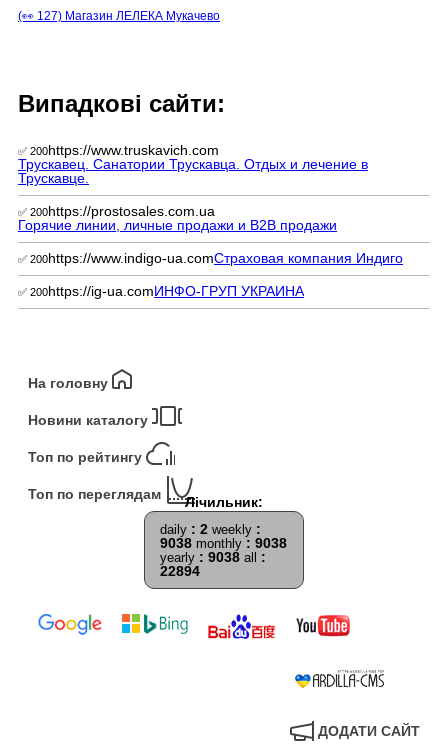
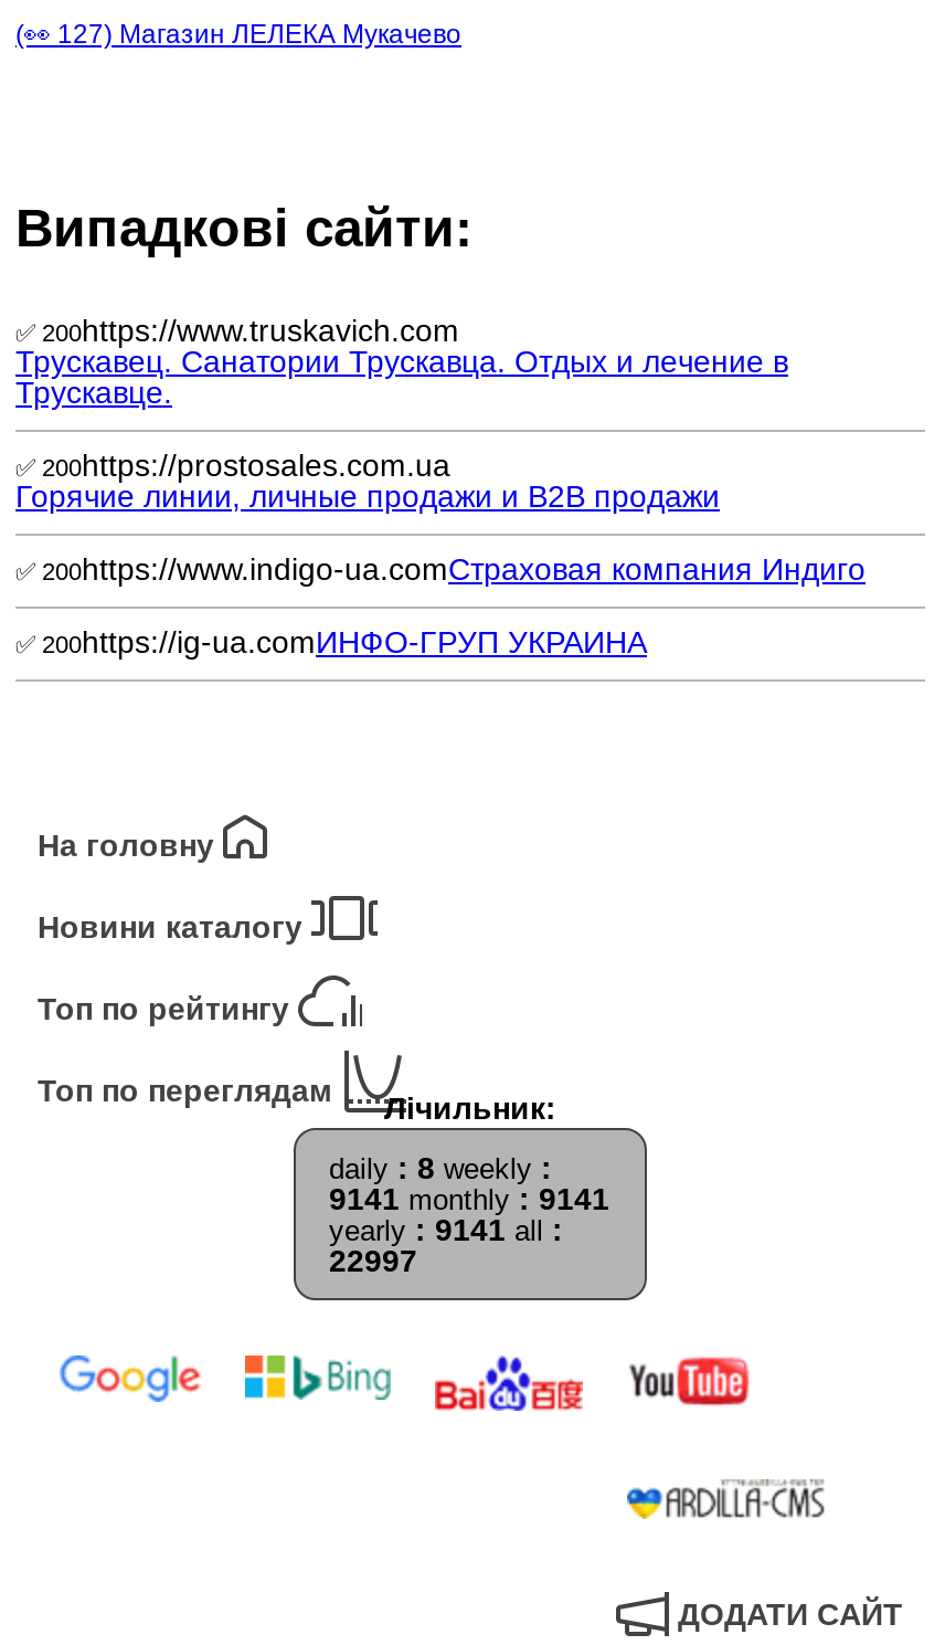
- daily: 2 weekly:
+ daily: 8 weekly:

- 9038 monthly: 9038
+ 9141 monthly: 9141

- yearly: 9038 all:
+ yearly: 9141 all:

- 22894
+ 22997
